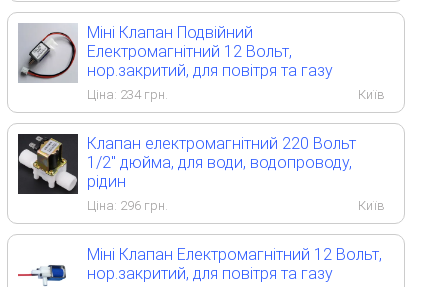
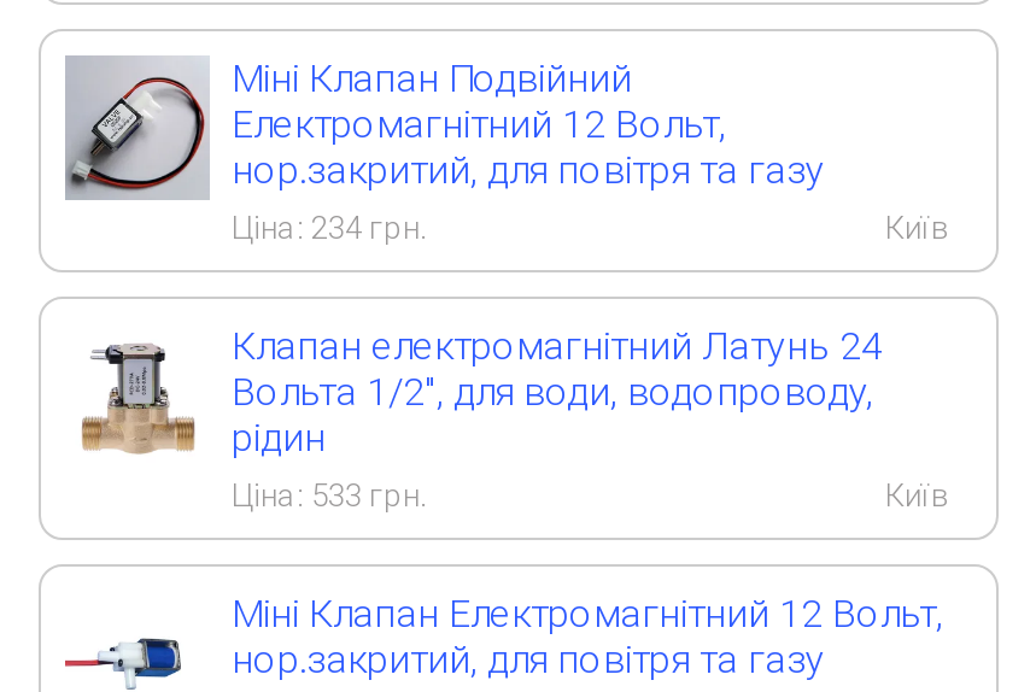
- [image]
- Клапан електромагнітний 220 Вольт
+ [image]
+ Клапан електромагнітний Латунь 24

- 1/2" дюйма, для води, водопроводу,
+ Вольта 1/2", для води, водопроводу,

- Ціна: 296 грн.
+ Ціна: 533 грн.
